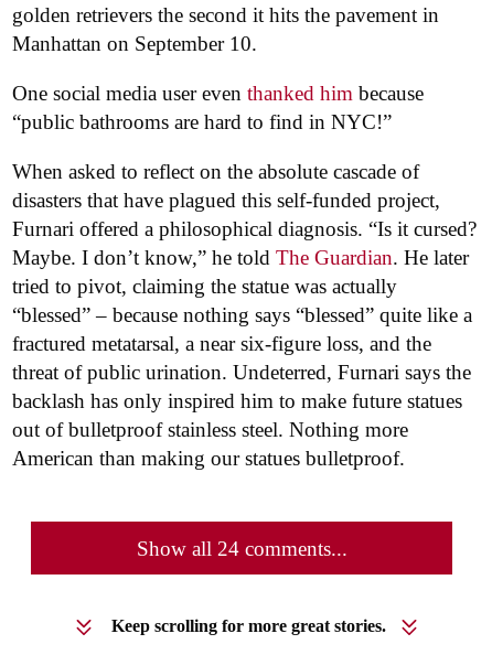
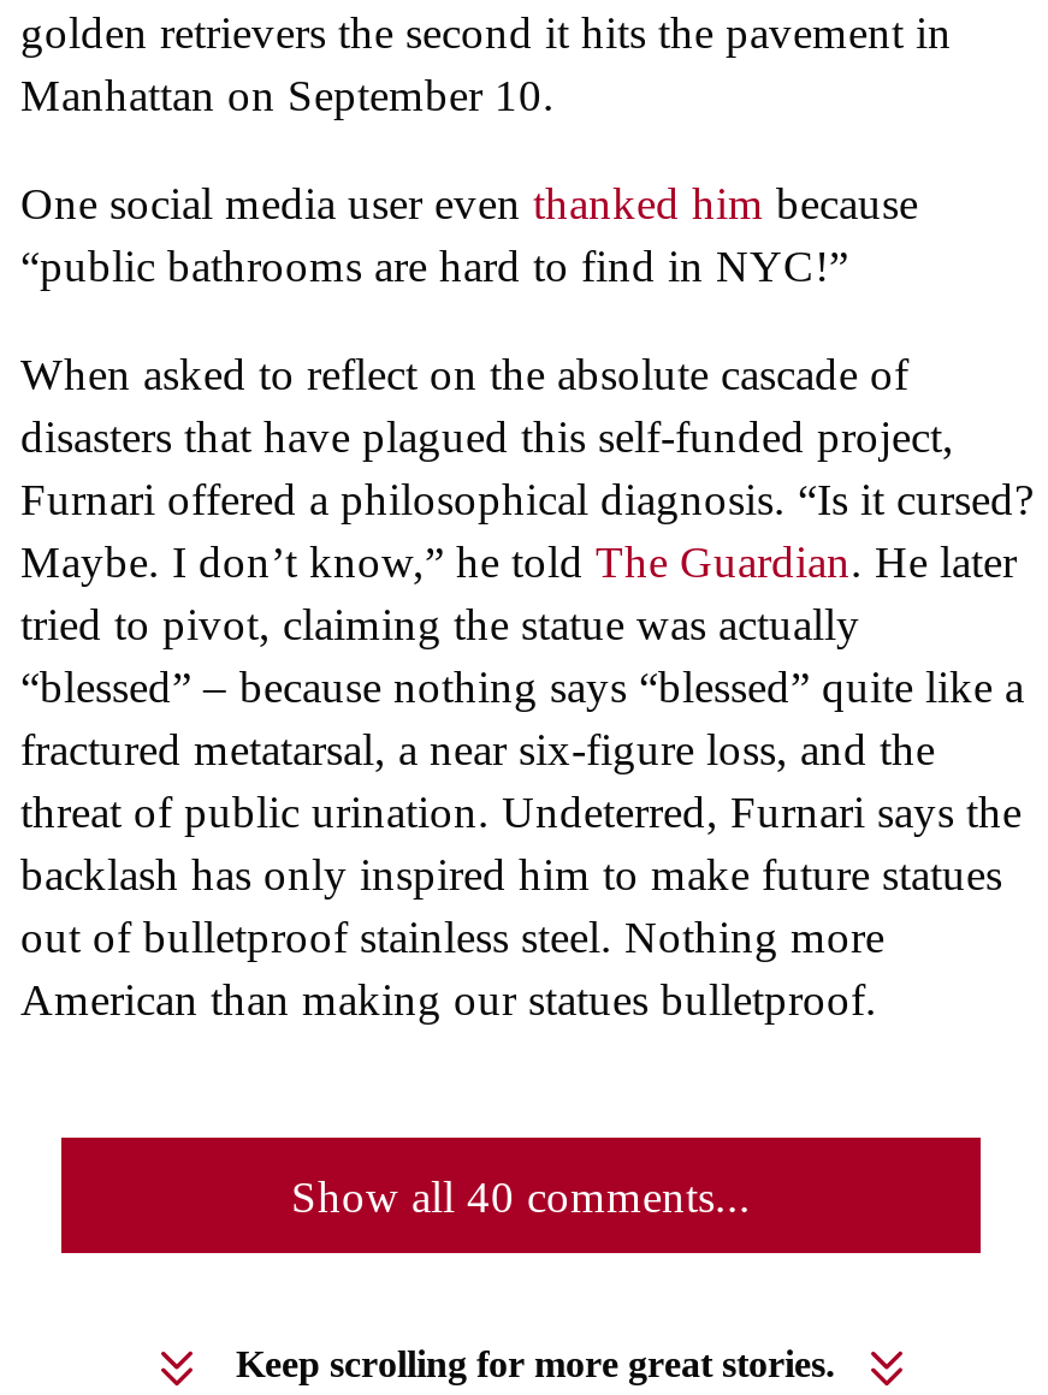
- Show all 24 comments...
+ Show all 40 comments...
